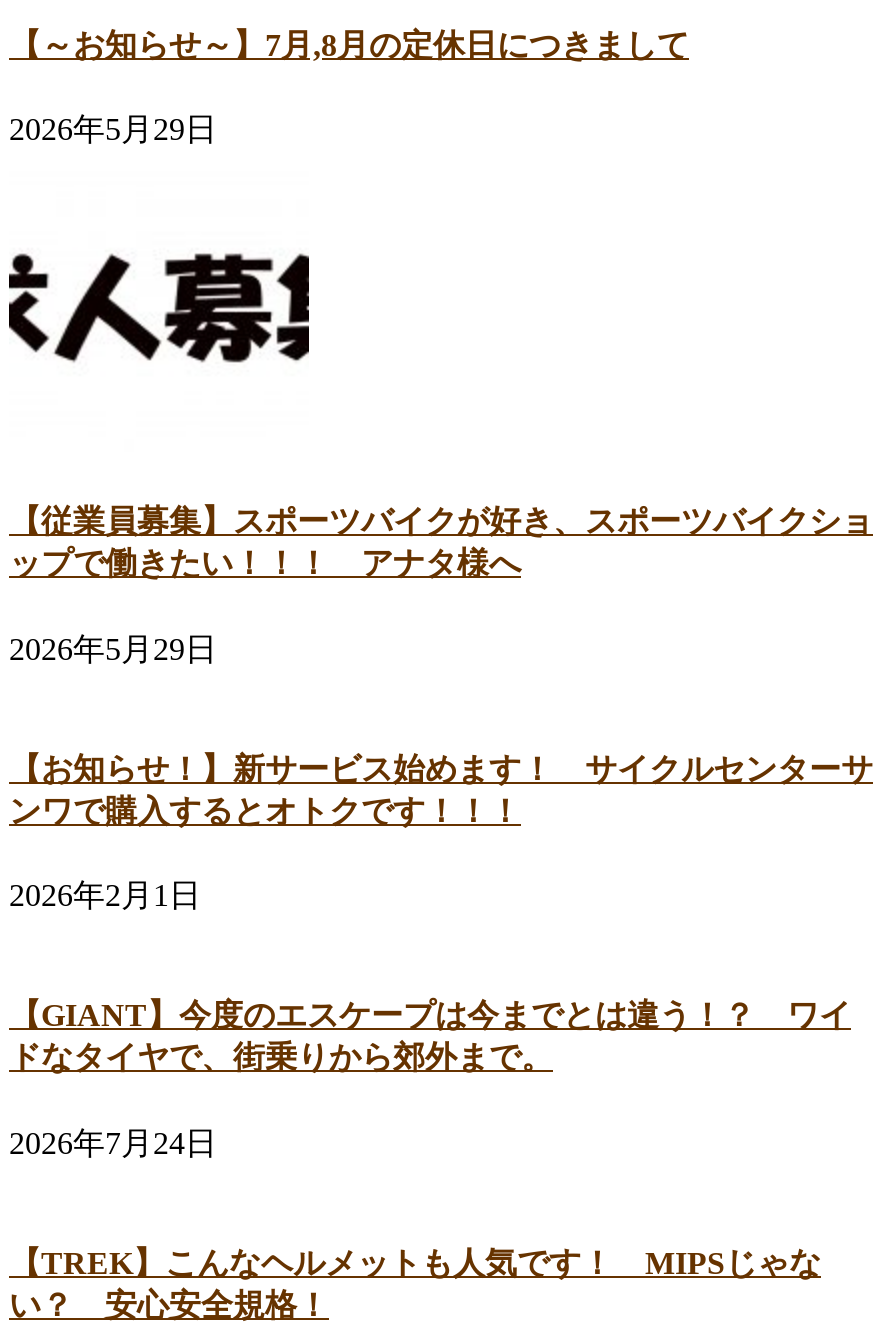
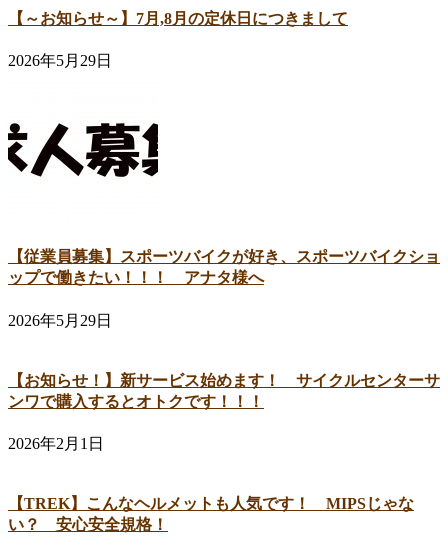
- 【GIANT】今度のエスケープは今までとは違う！？ ワイ
- ドなタイヤで、街乗りから郊外まで。
- 2026年7月24日
